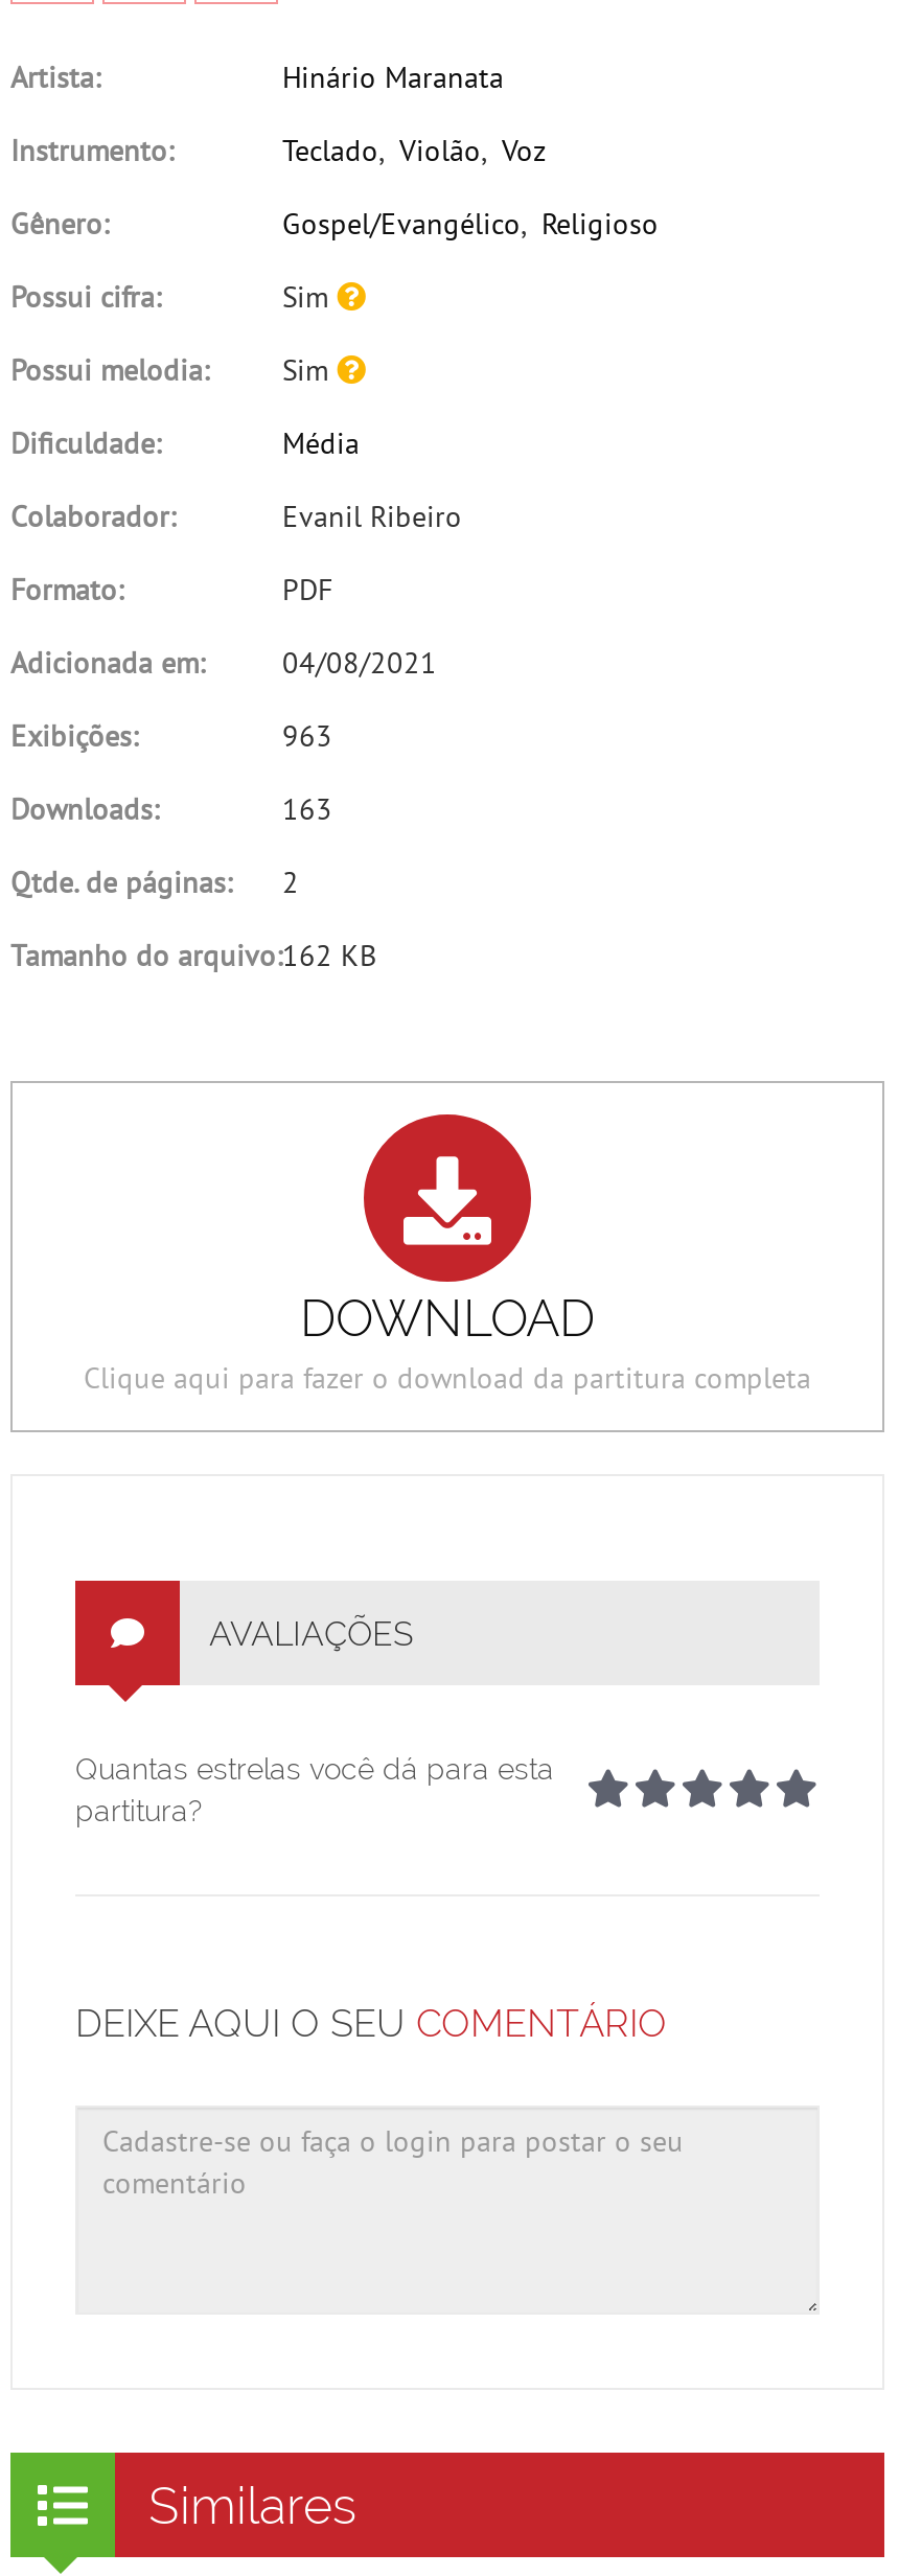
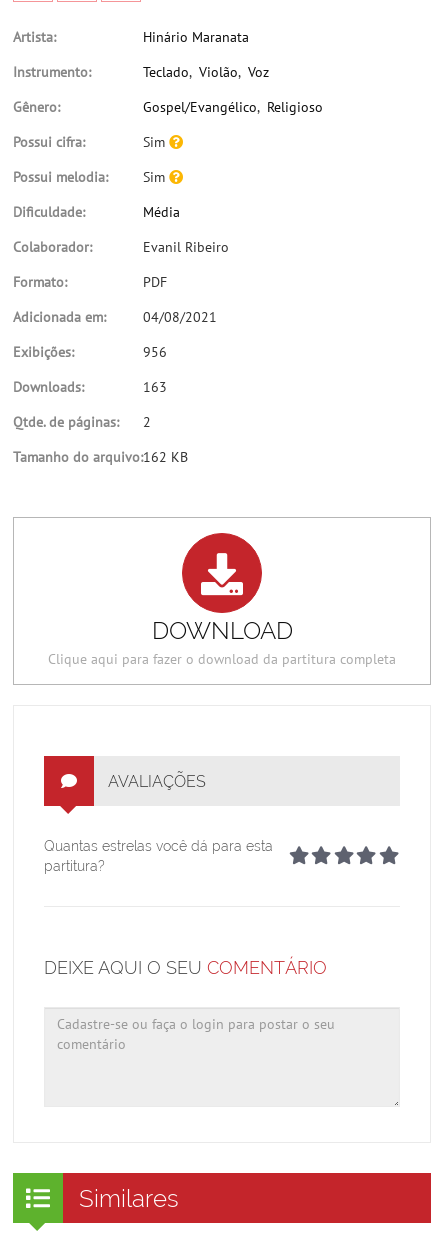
- 963
+ 956
